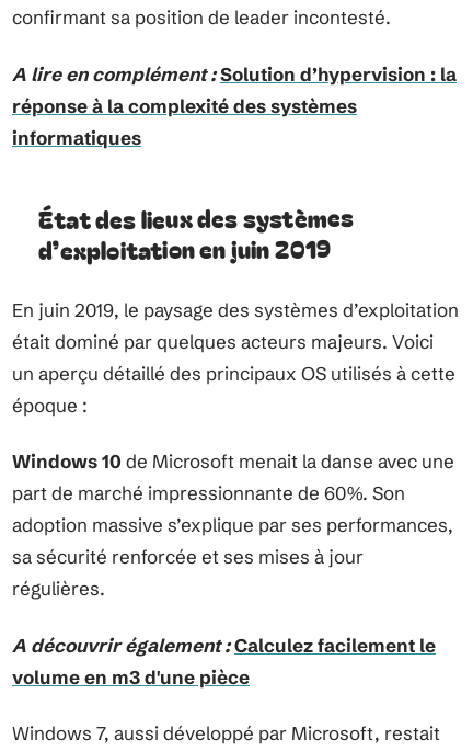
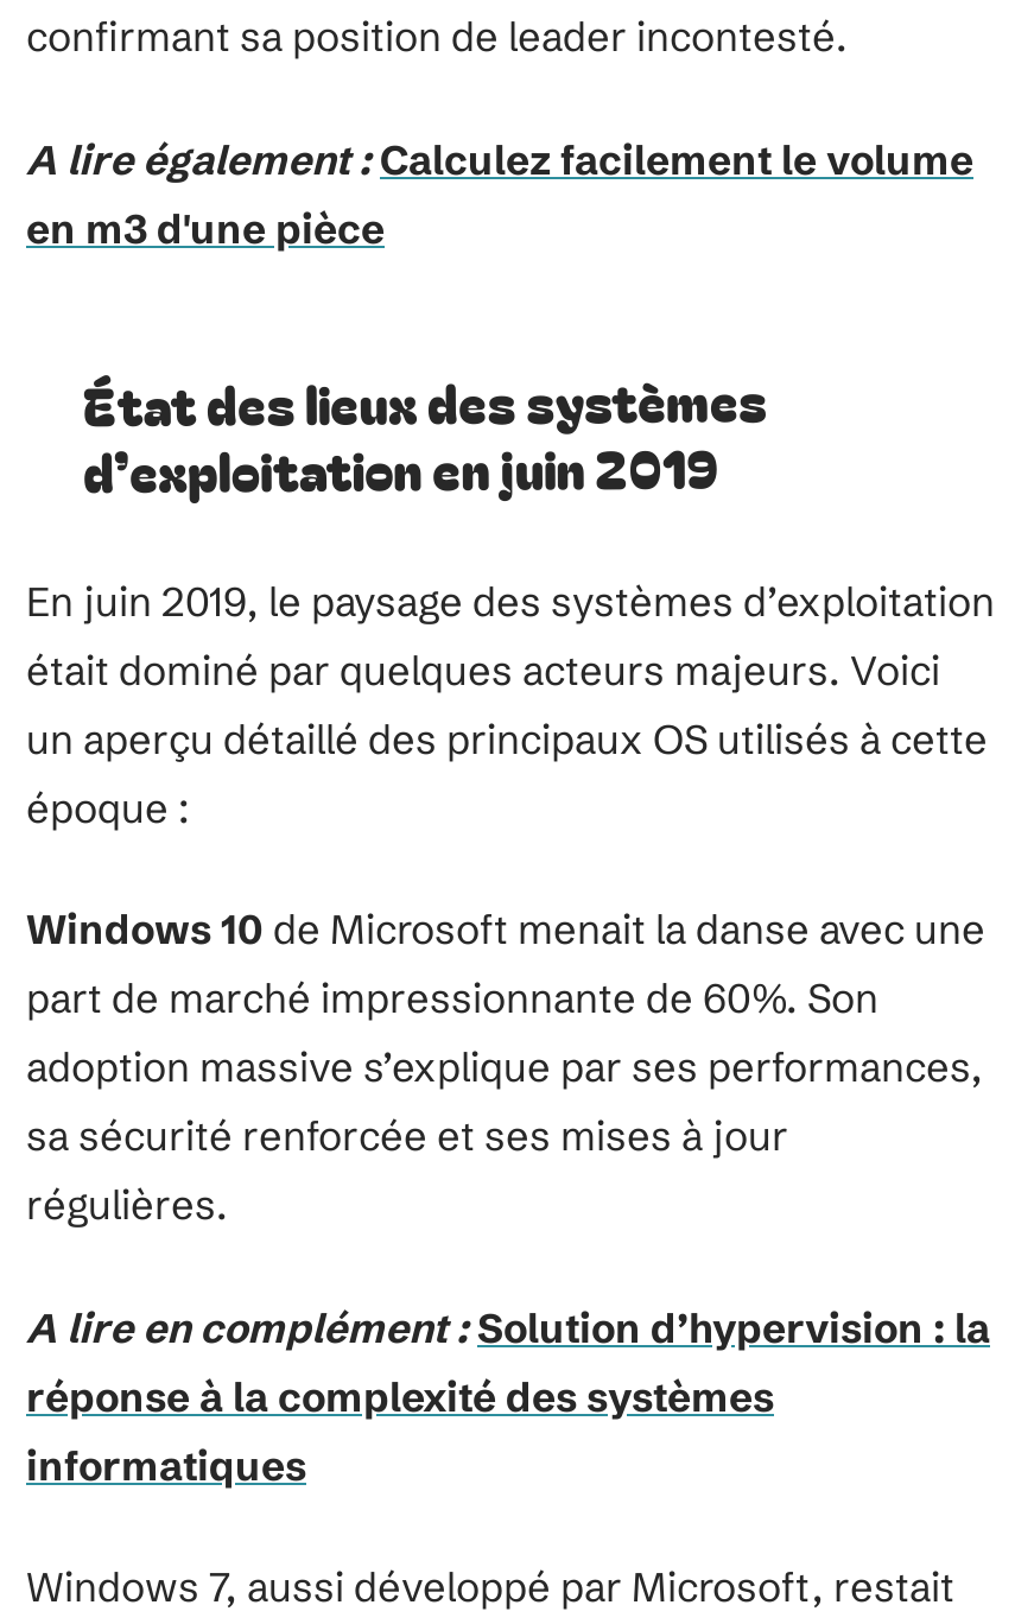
+ A lire également : Calculez facilement le volume
+ en m3 d'une pièce

moved down: A lire en complément : Solution d’hypervision : la | réponse à la complexité des systèmes | informatiques

moved up: État des lieux des systèmes | d’exploitation en juin 2019 | En juin 2019, le paysage des systèmes d’exploitation | ... | sa sécurité renforcée et ses mises à jour | régulières.

- A découvrir également : Calculez facilement le
- volume en m3 d'une pièce
